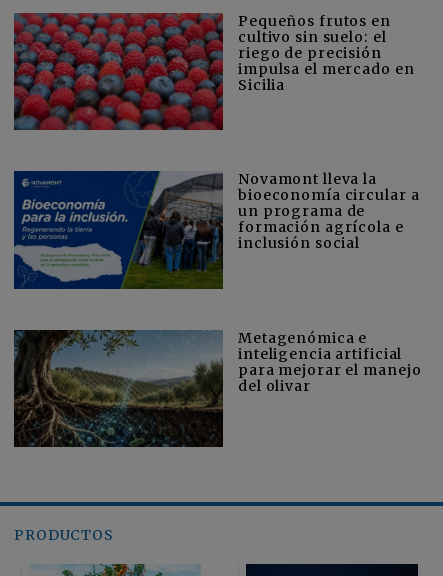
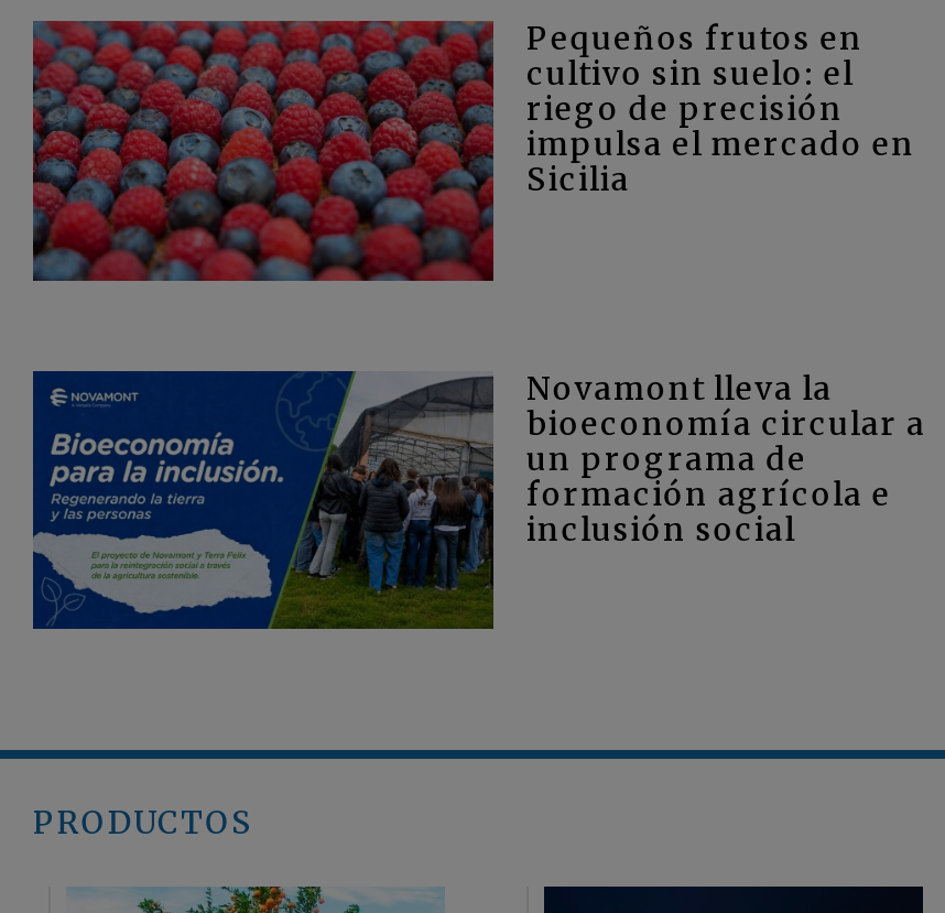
- [image]
- Metagenómica e
- inteligencia artificial
- para mejorar el manejo
- del olivar
